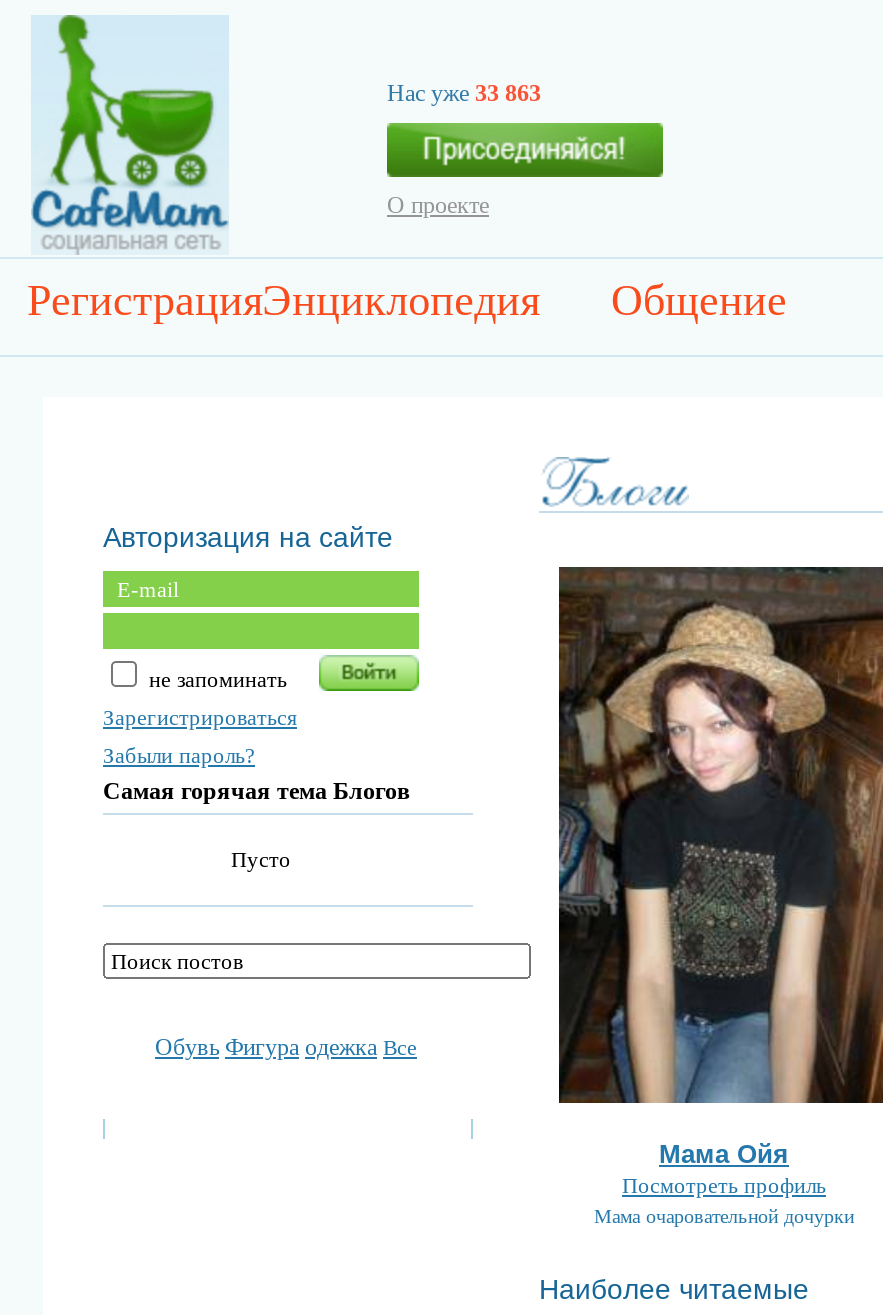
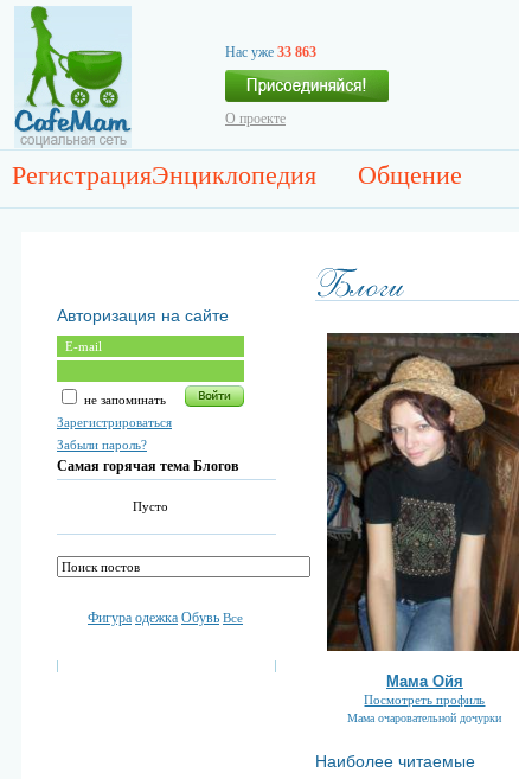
- Обувь Фигура одежка Все
+ Фигура одежка Обувь Все
